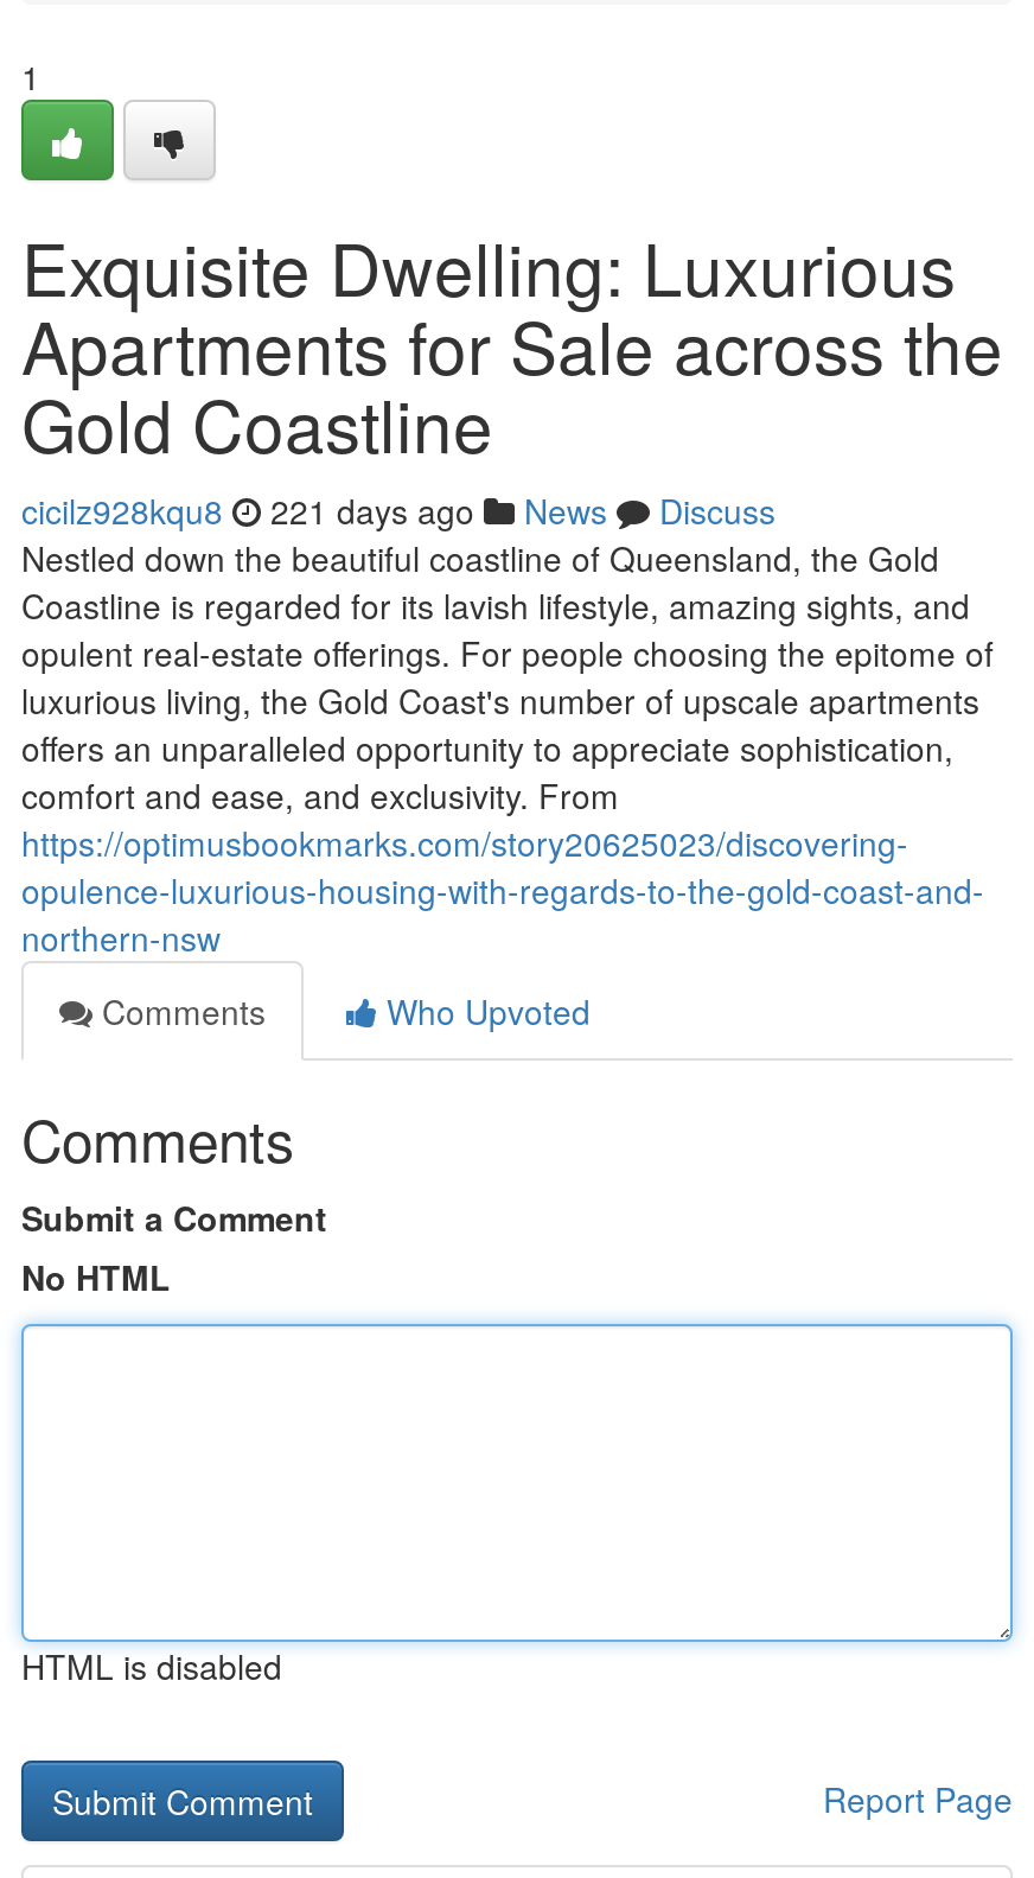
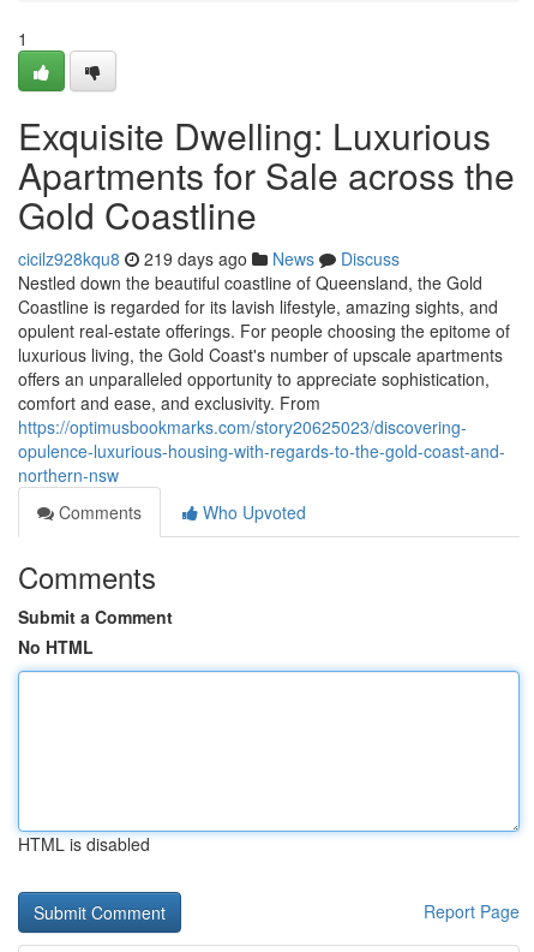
- cicilz928kqu8 221 days ago News Discuss
+ cicilz928kqu8 219 days ago News Discuss
